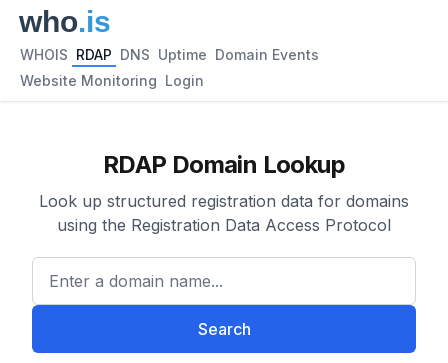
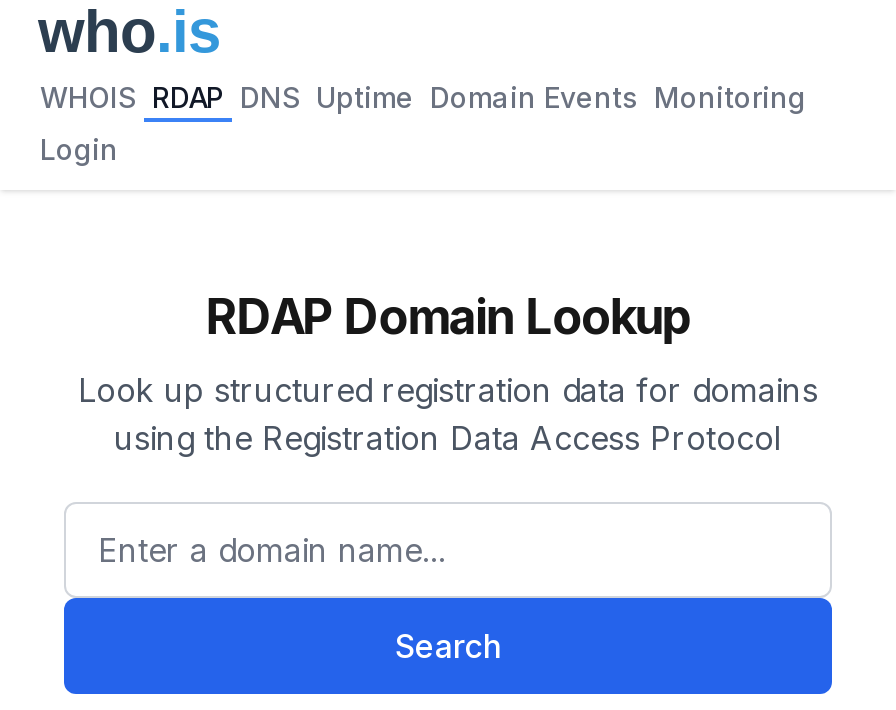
- WHOIS RDAP DNS Uptime Domain Events
+ WHOIS RDAP DNS Uptime Domain Events Monitoring

- Website Monitoring Login
+ Login
